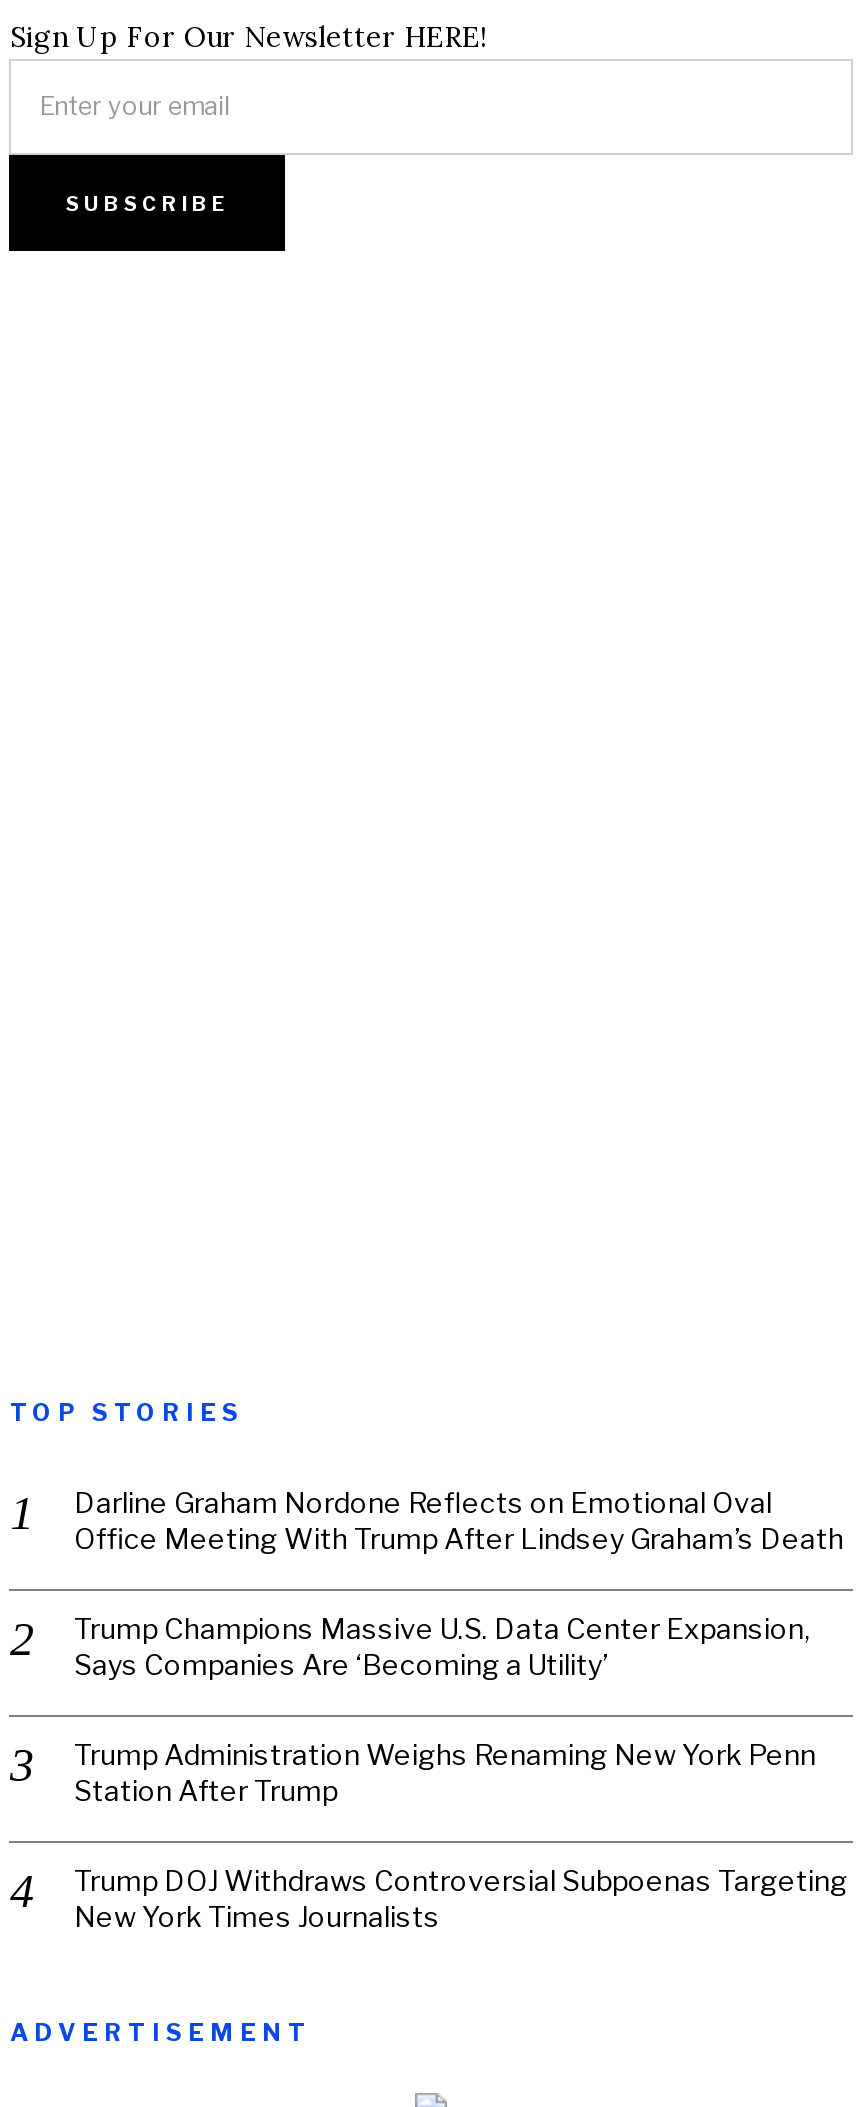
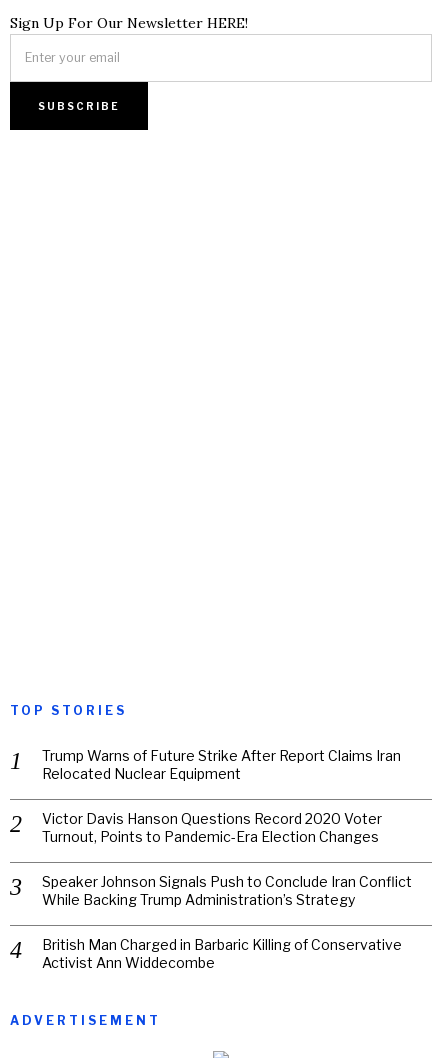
- Darline Graham Nordone Reflects on Emotional Oval
- Office Meeting With Trump After Lindsey Graham’s Death
+ Trump Warns of Future Strike After Report Claims Iran
+ Relocated Nuclear Equipment

- Trump Champions Massive U.S. Data Center Expansion,
- Says Companies Are ‘Becoming a Utility’
+ Victor Davis Hanson Questions Record 2020 Voter
+ Turnout, Points to Pandemic-Era Election Changes

- Trump Administration Weighs Renaming New York Penn
- Station After Trump
+ Speaker Johnson Signals Push to Conclude Iran Conflict
+ While Backing Trump Administration’s Strategy

- Trump DOJ Withdraws Controversial Subpoenas Targeting
- New York Times Journalists
+ British Man Charged in Barbaric Killing of Conservative
+ Activist Ann Widdecombe
